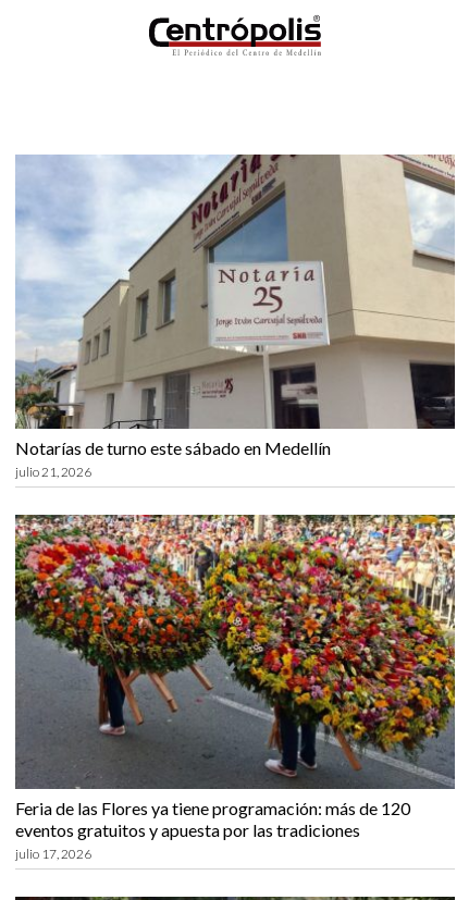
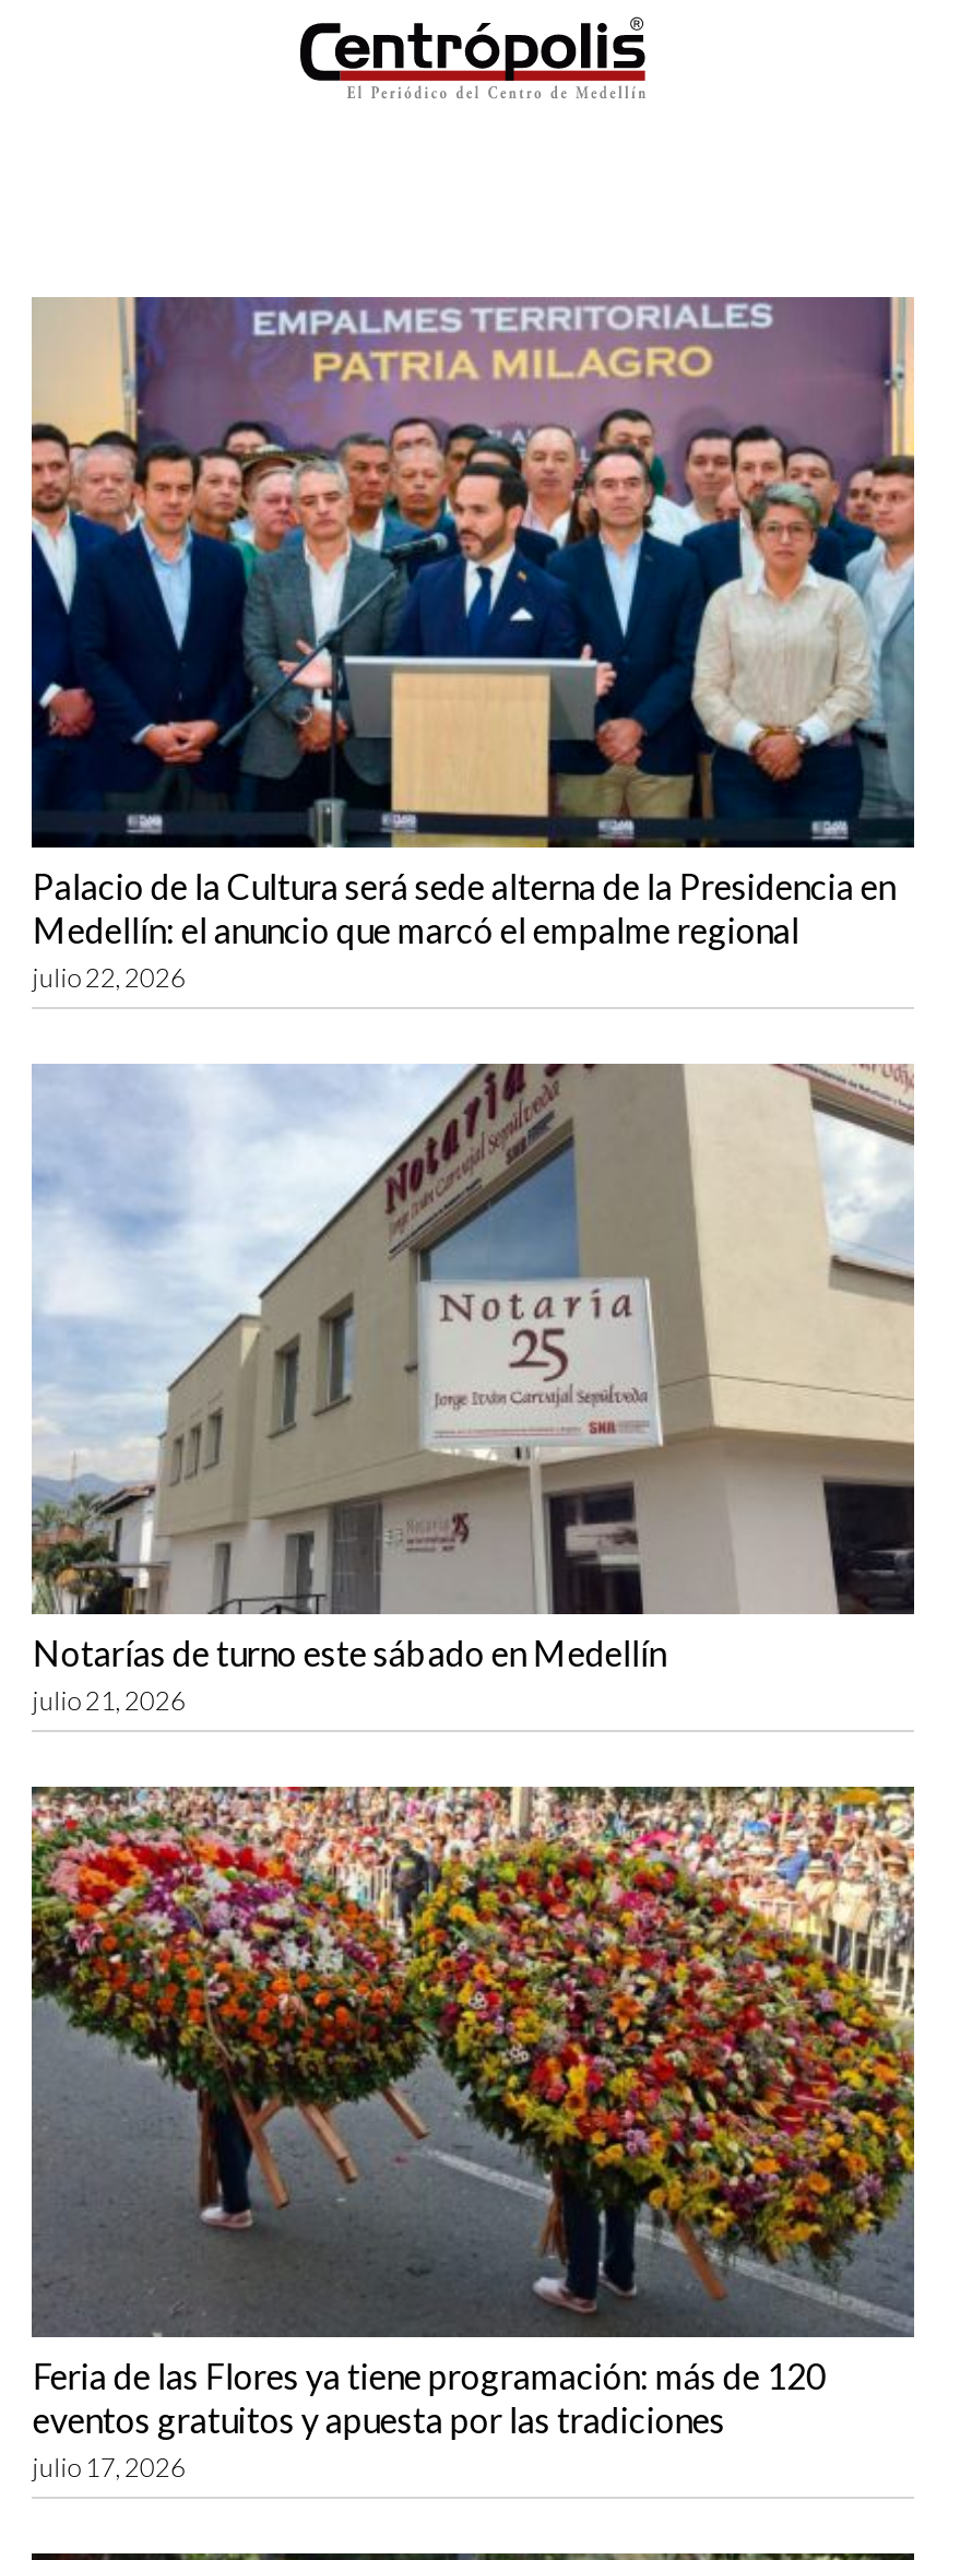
+ [image]
+ Palacio de la Cultura será sede alterna de la Presidencia en
+ Medellín: el anuncio que marcó el empalme regional
+ julio 22, 2026
